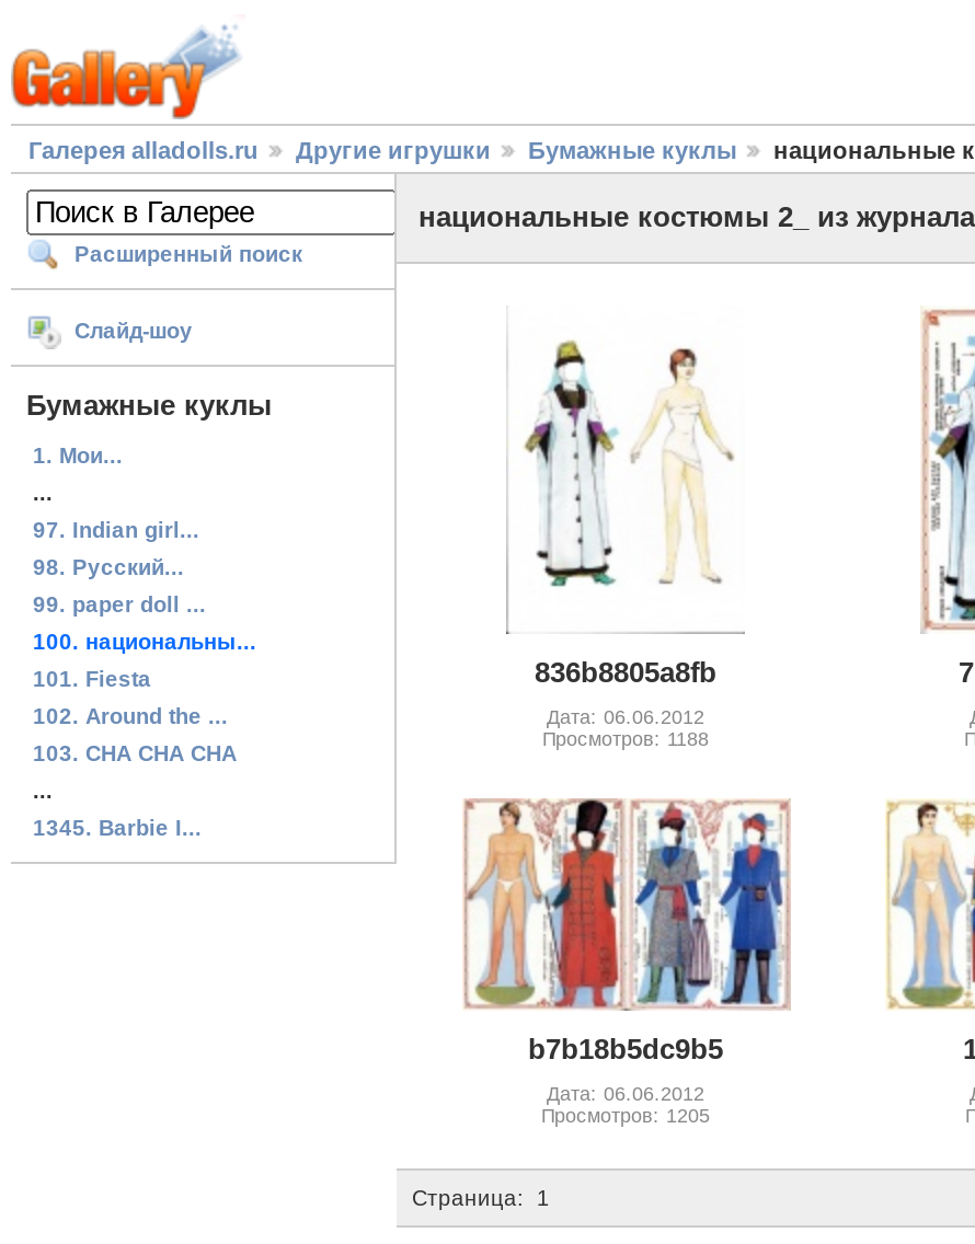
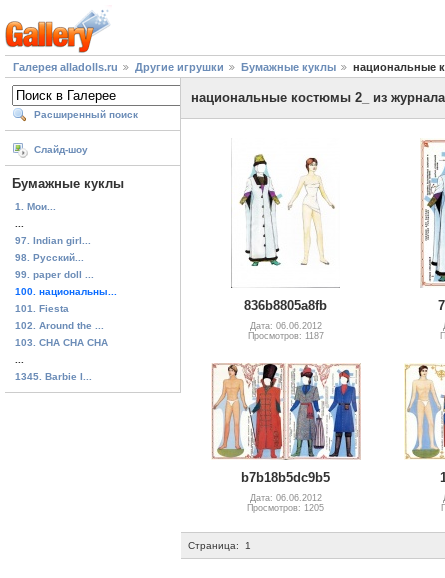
- Просмотров: 1188
+ Просмотров: 1187
